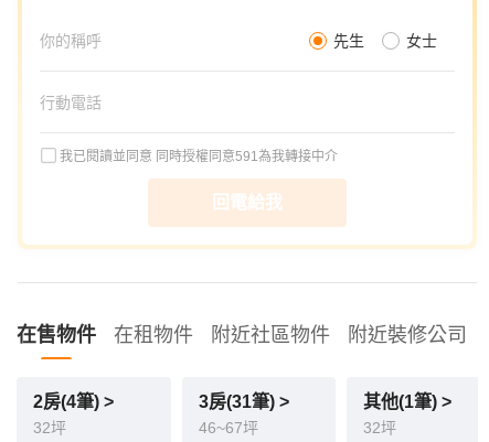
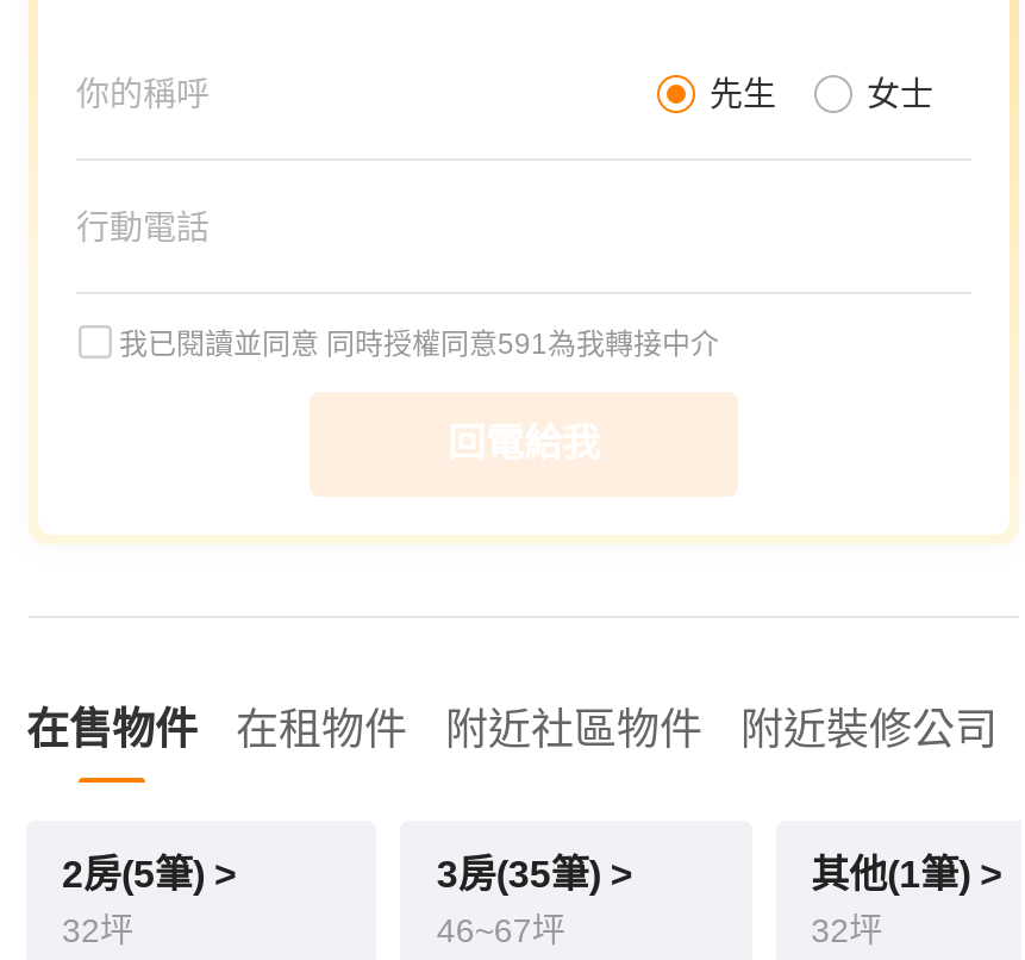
- 2房(4筆) >
+ 2房(5筆) >

- 3房(31筆) >
+ 3房(35筆) >
